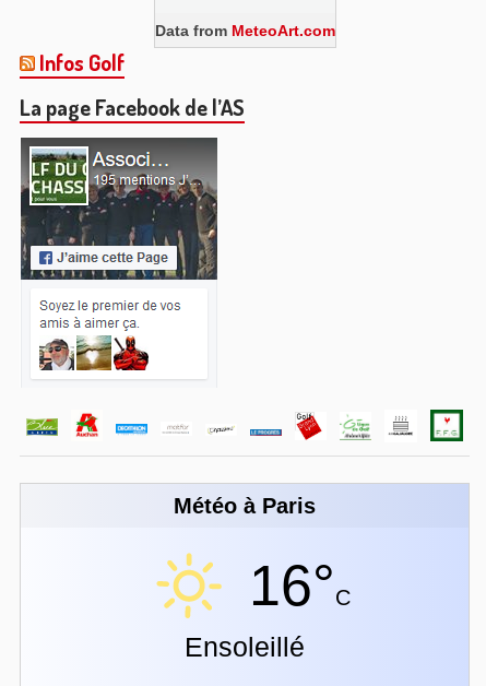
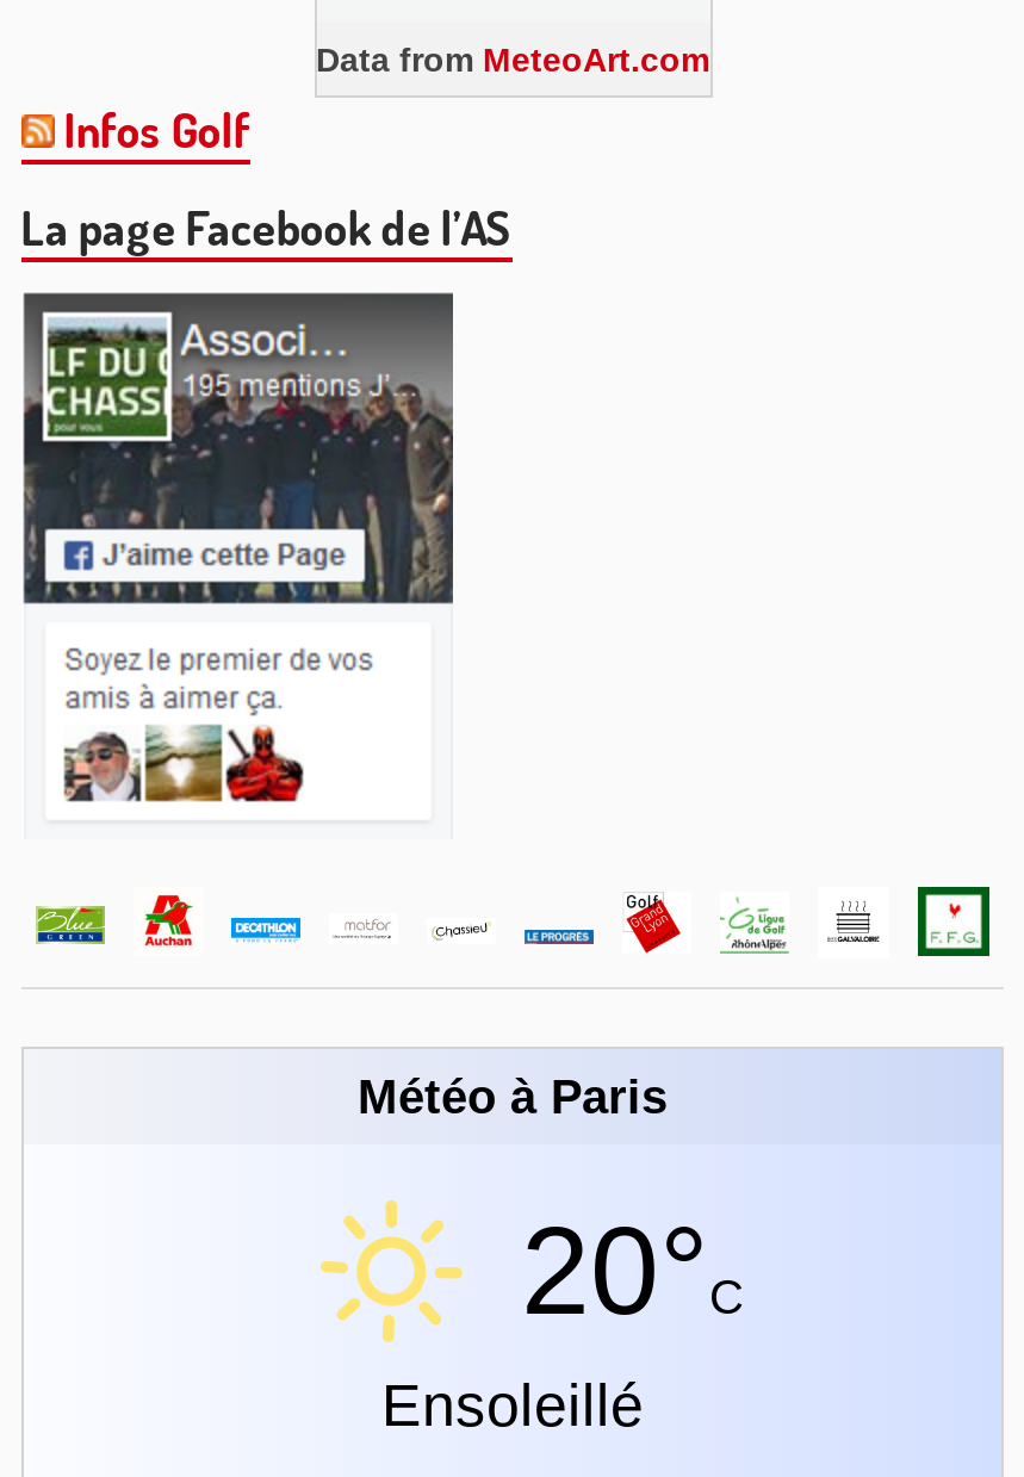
- 16°C
+ 20°C
